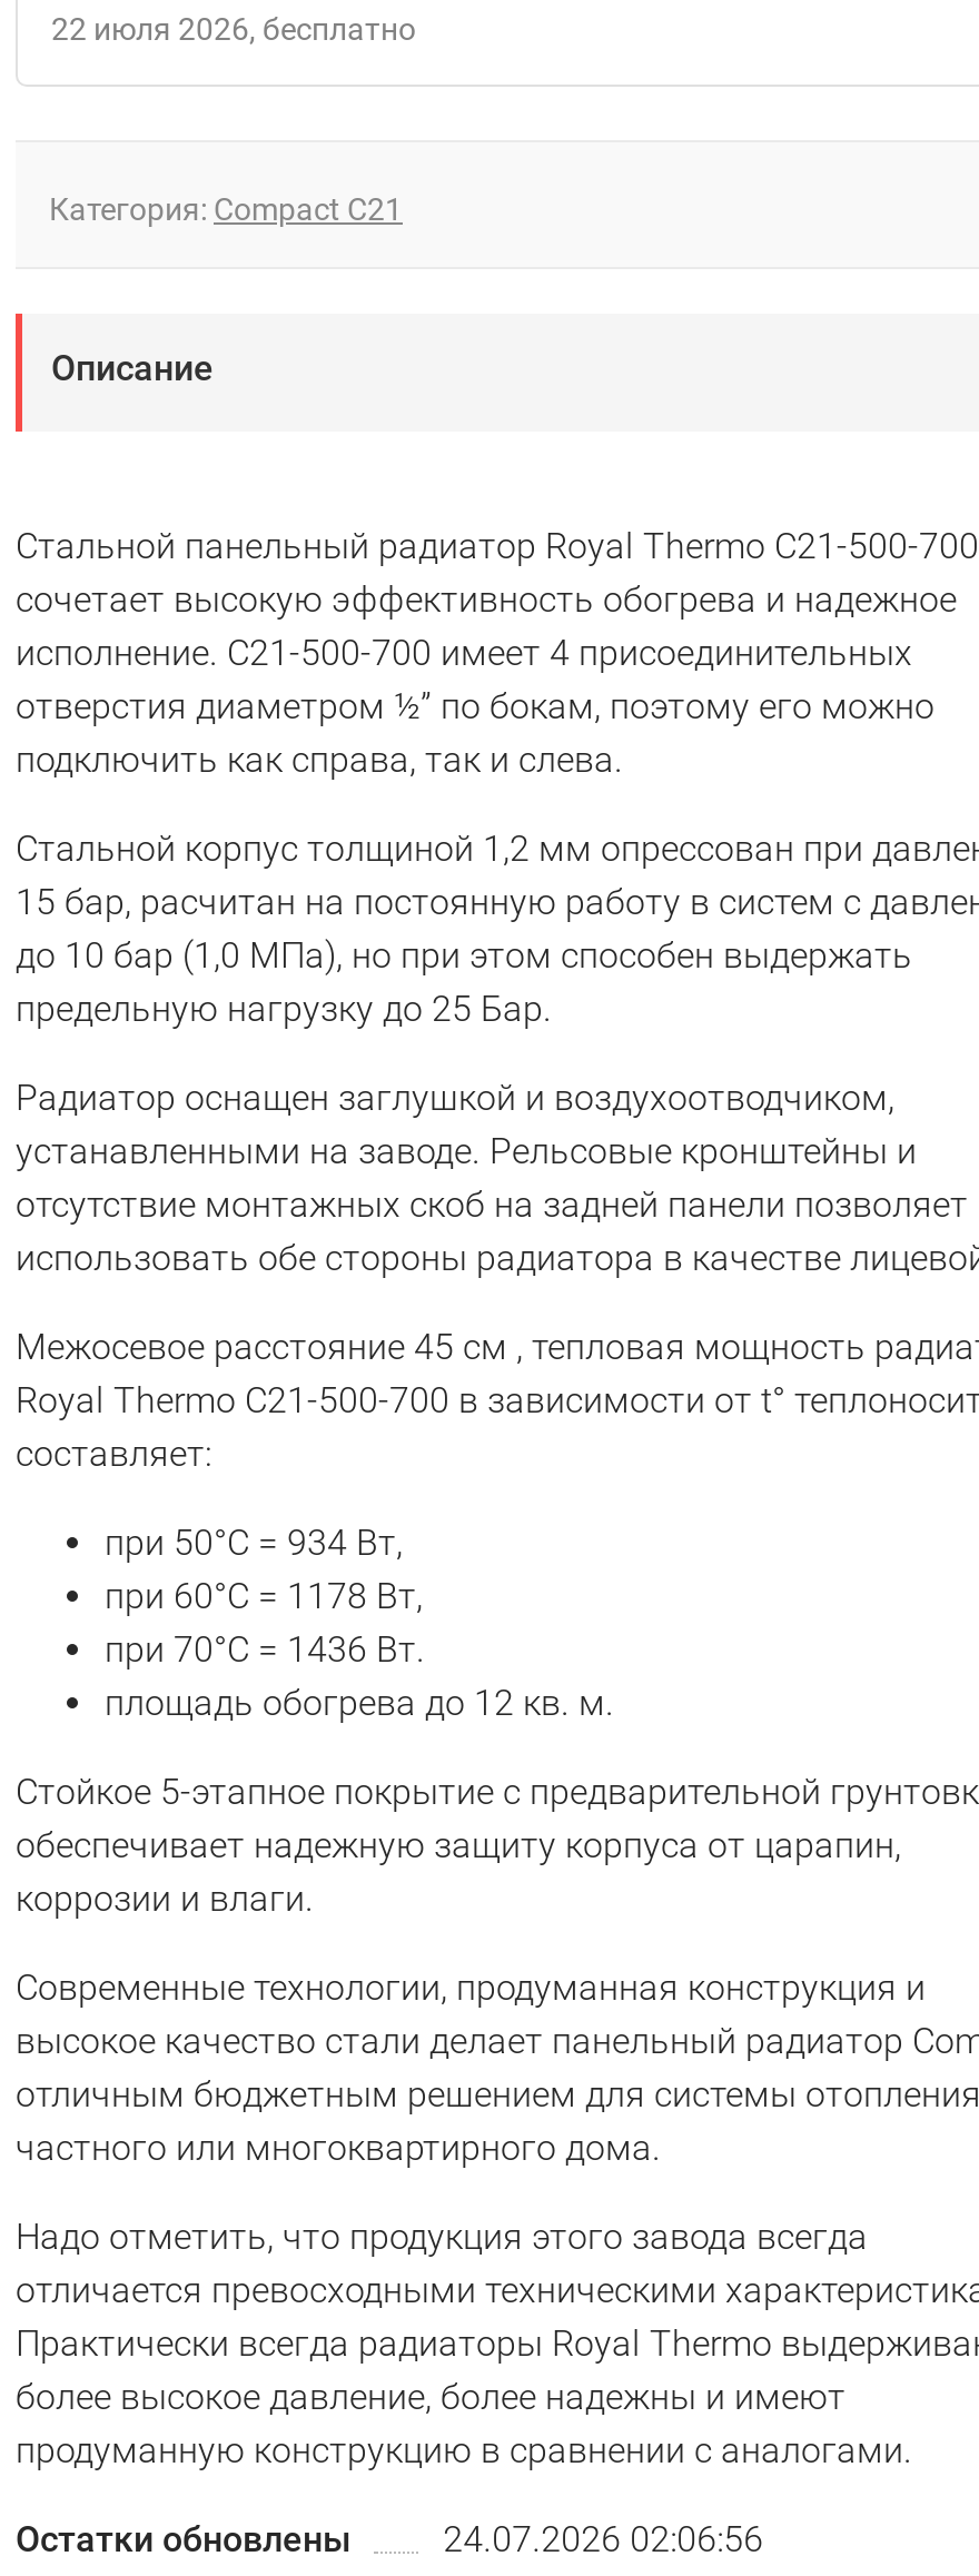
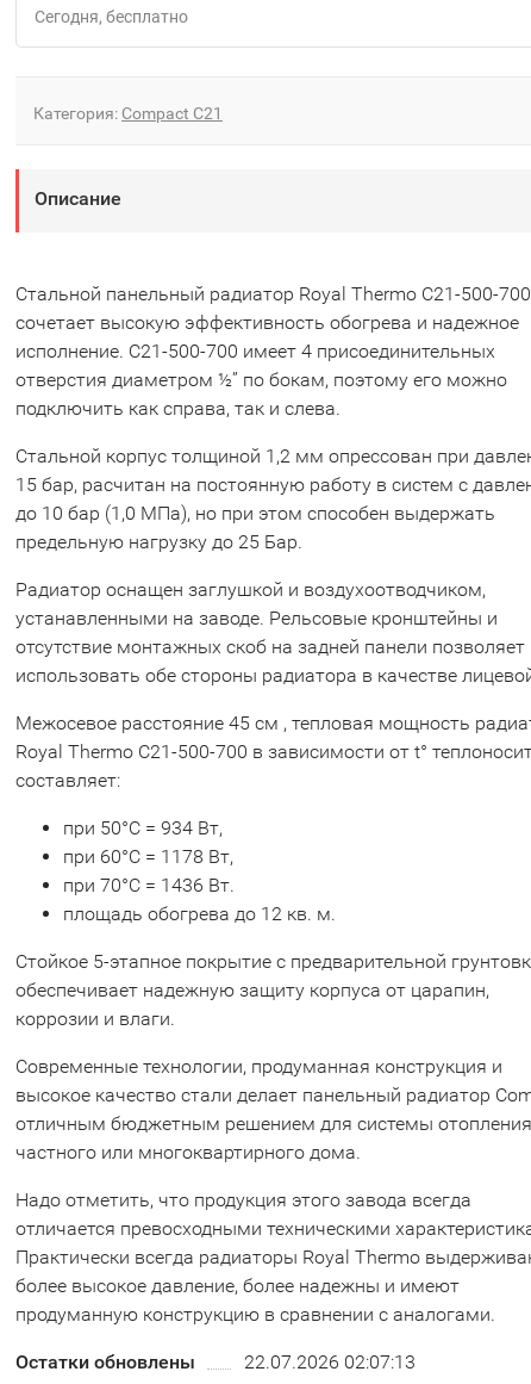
- 22 июля 2026
+ Сегодня

- 24.07.2026 02:06:56
+ 22.07.2026 02:07:13
